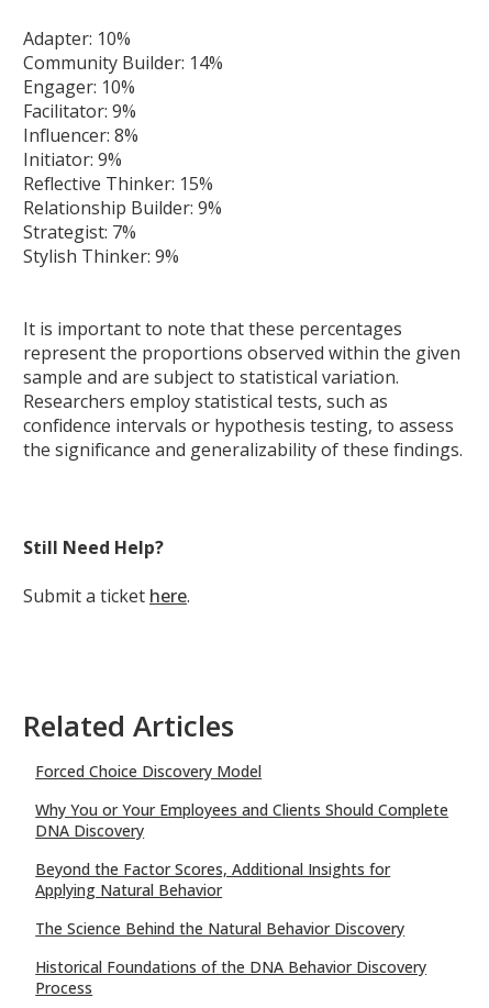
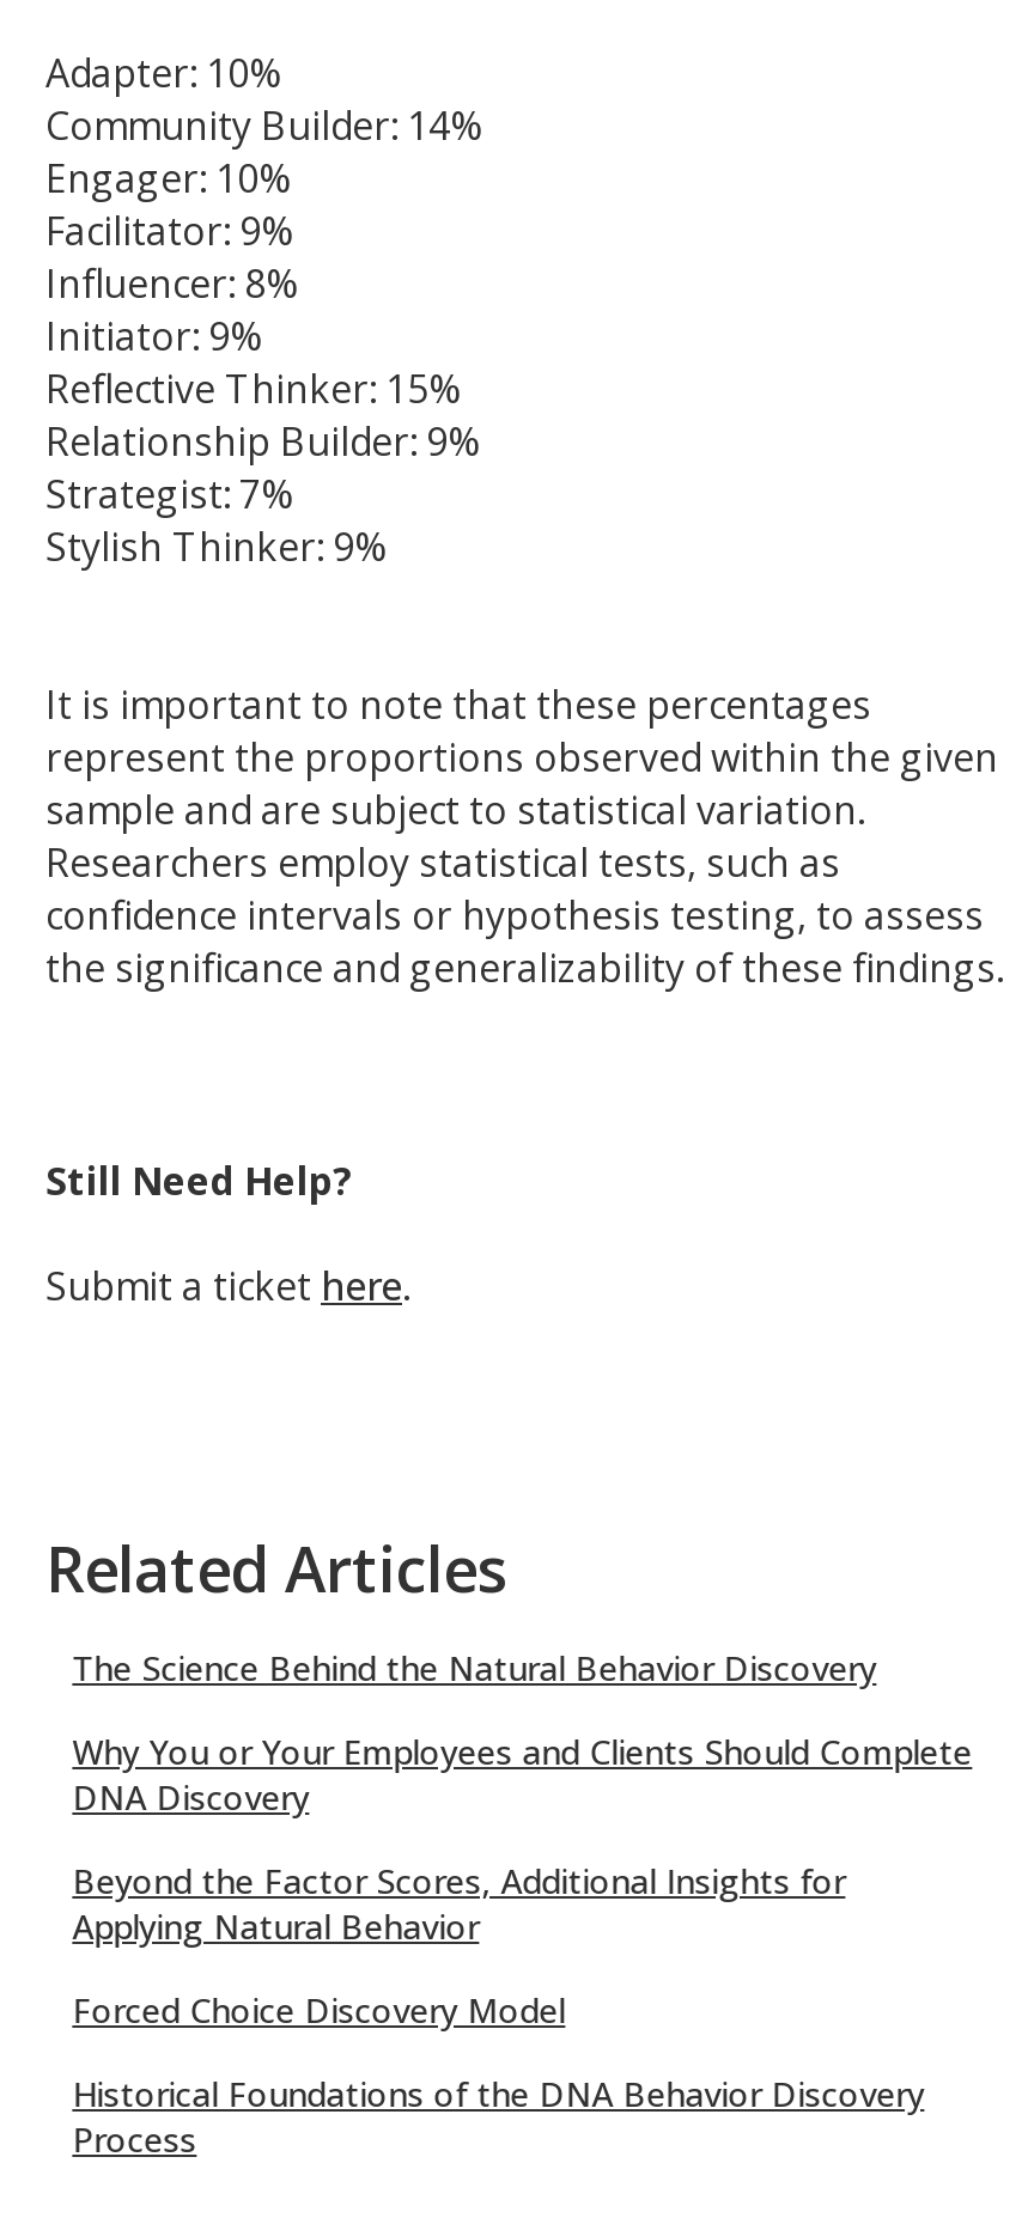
moved down: Forced Choice Discovery Model

moved up: The Science Behind the Natural Behavior Discovery
